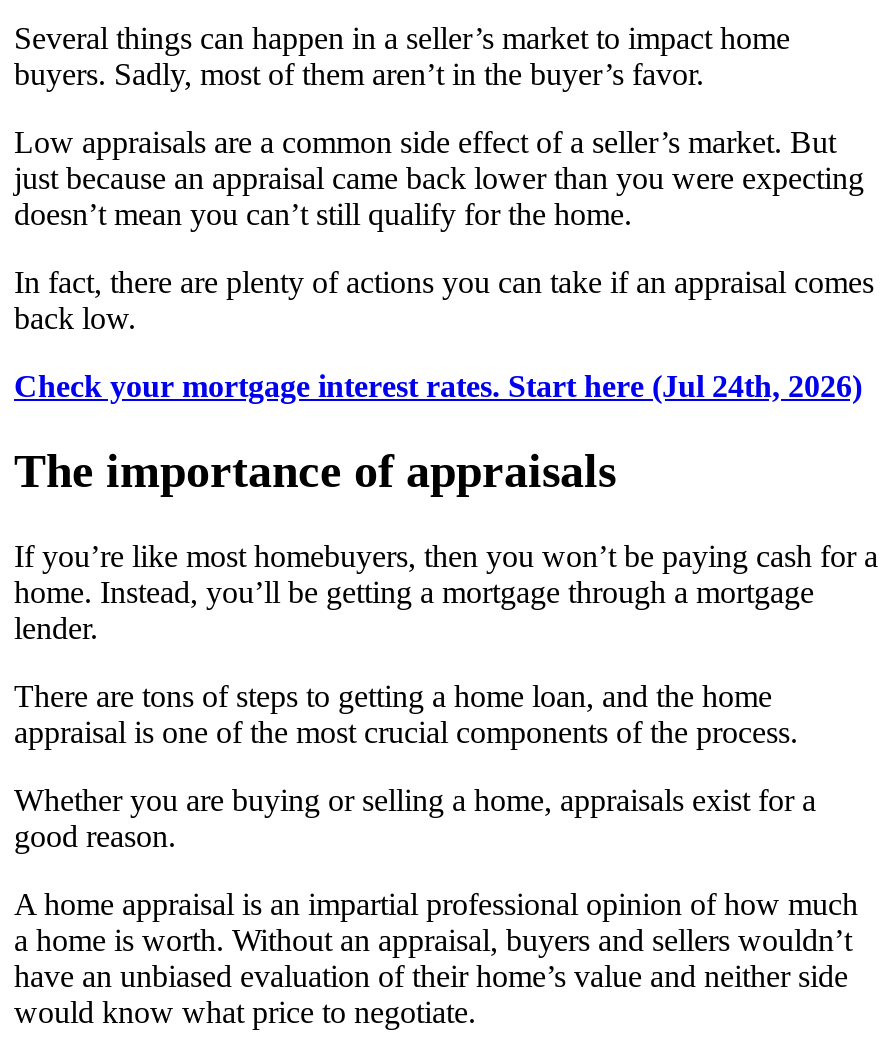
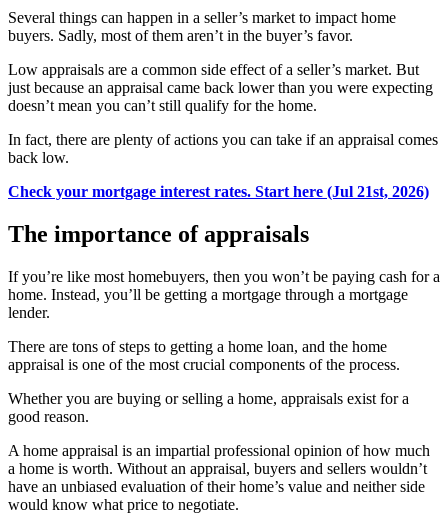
- Check your mortgage interest rates. Start here (Jul 24th, 2026)
+ Check your mortgage interest rates. Start here (Jul 21st, 2026)
